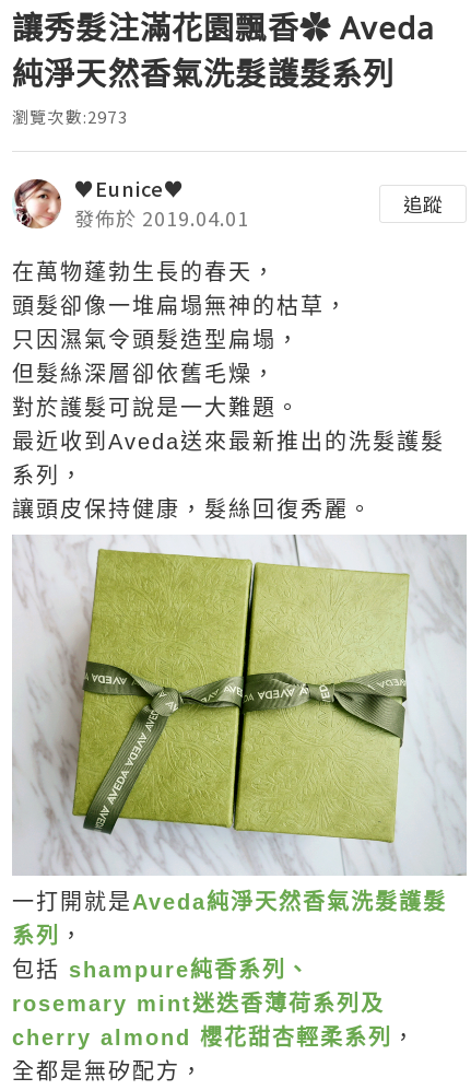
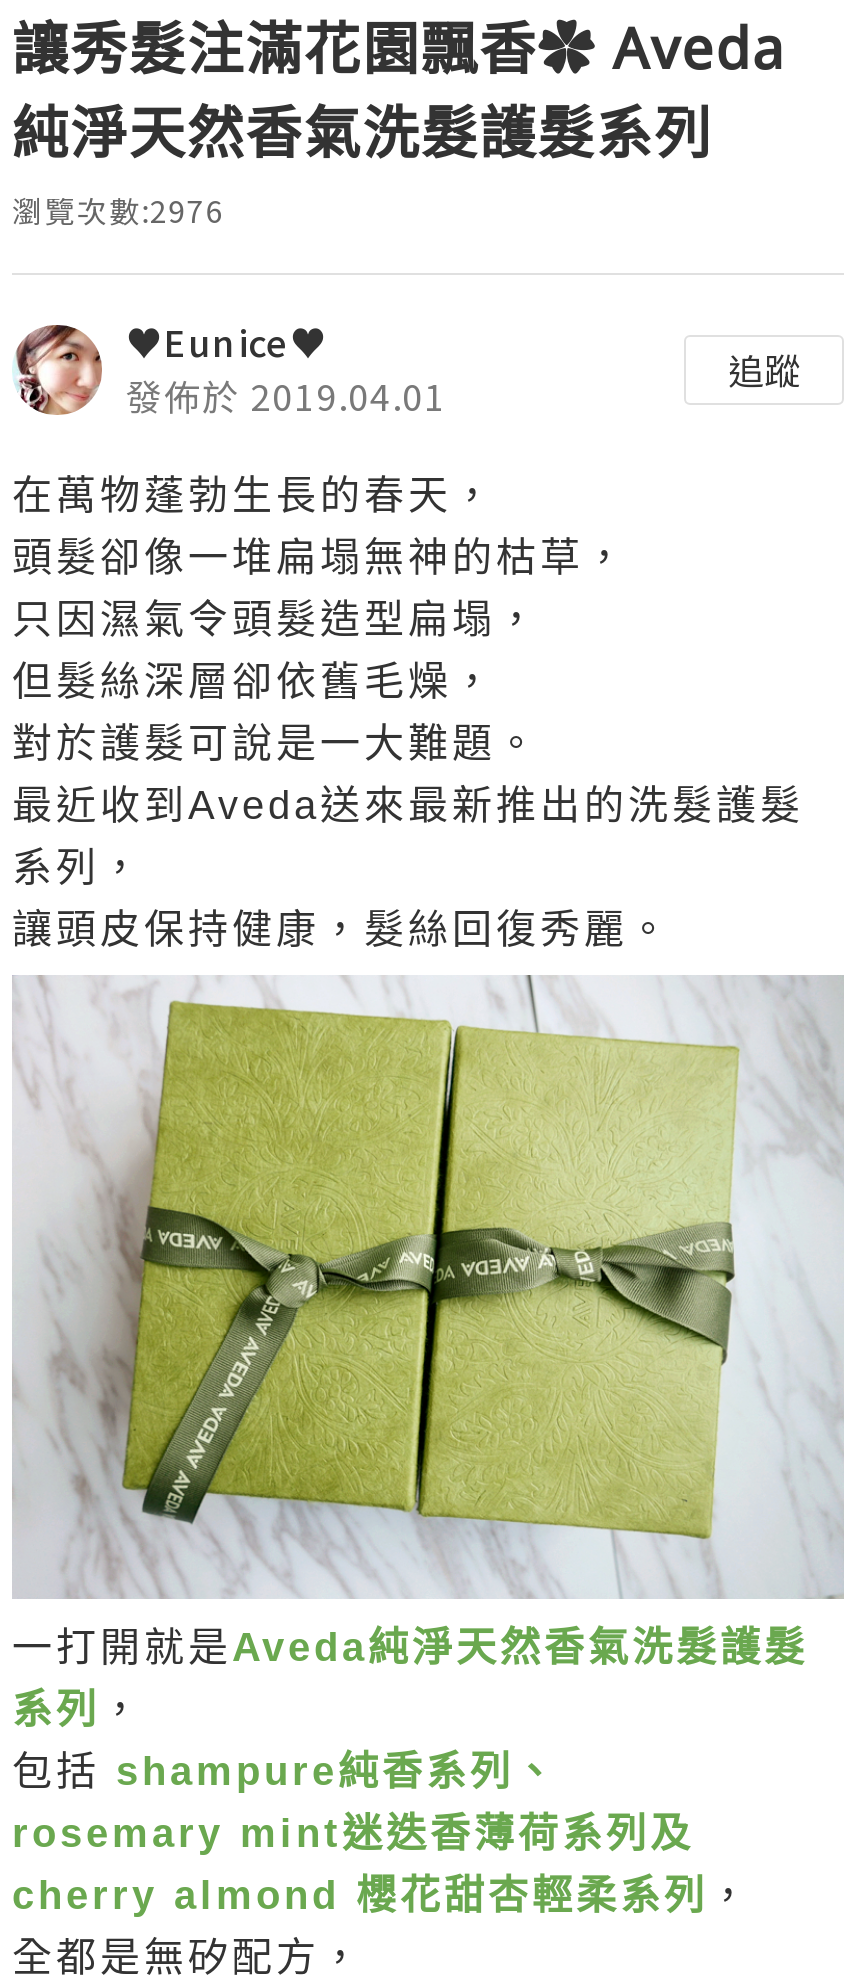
- 瀏覽次數:2973
+ 瀏覽次數:2976
